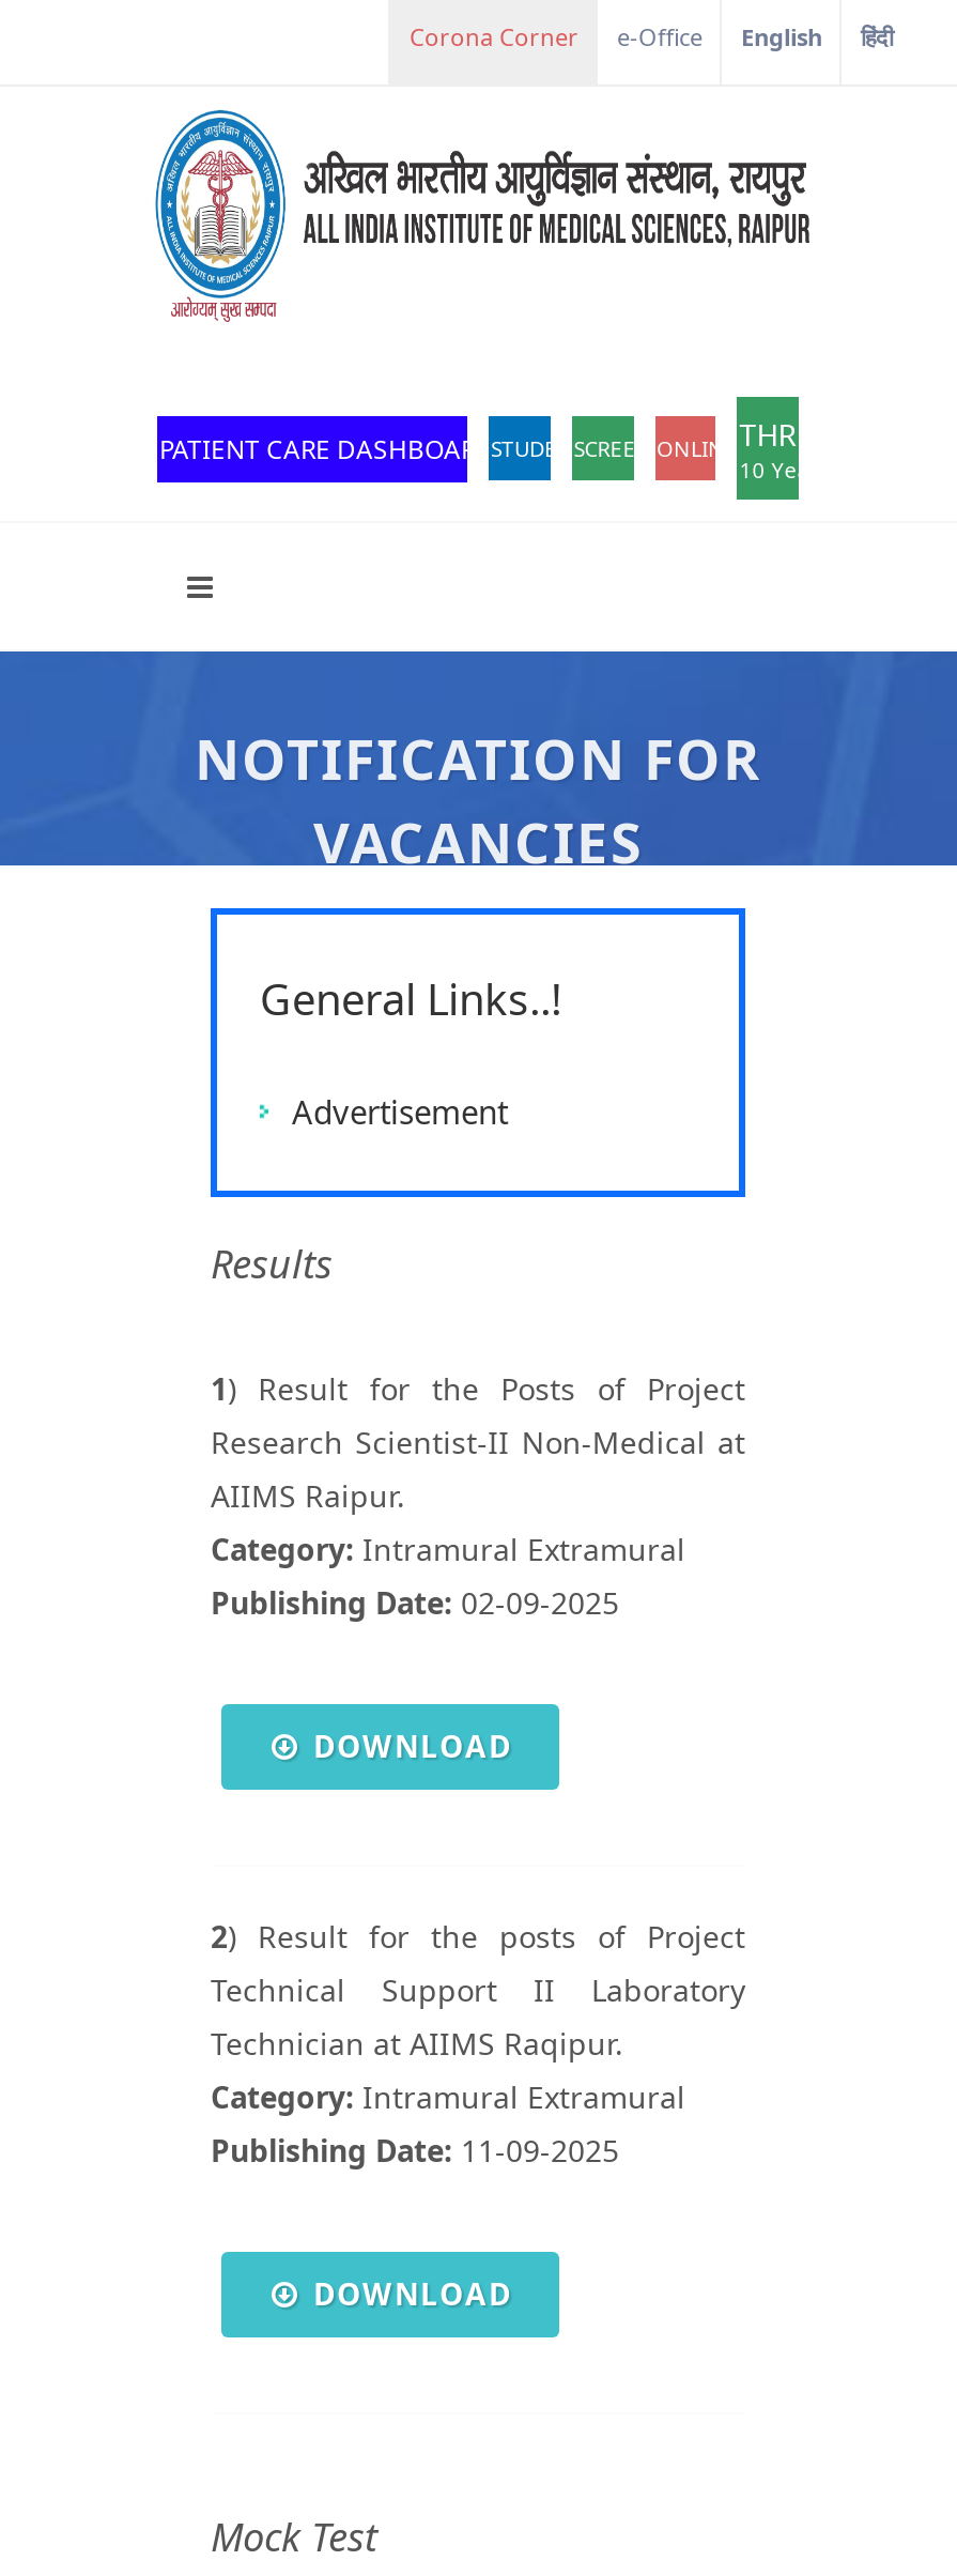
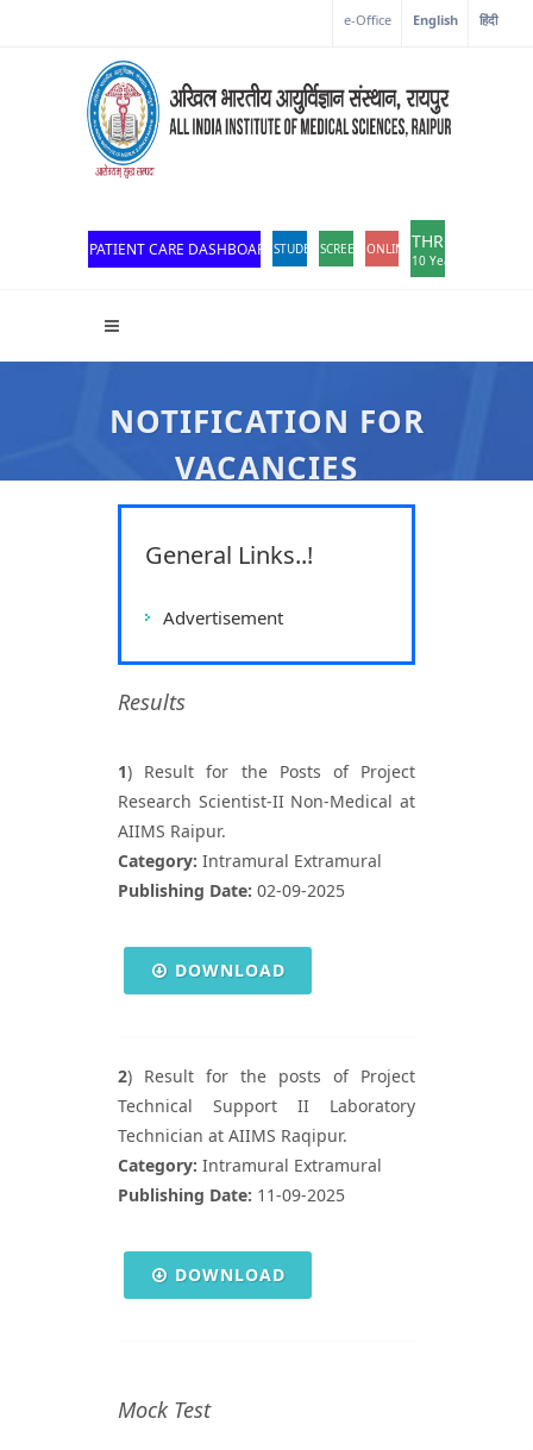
- Corona Corner
